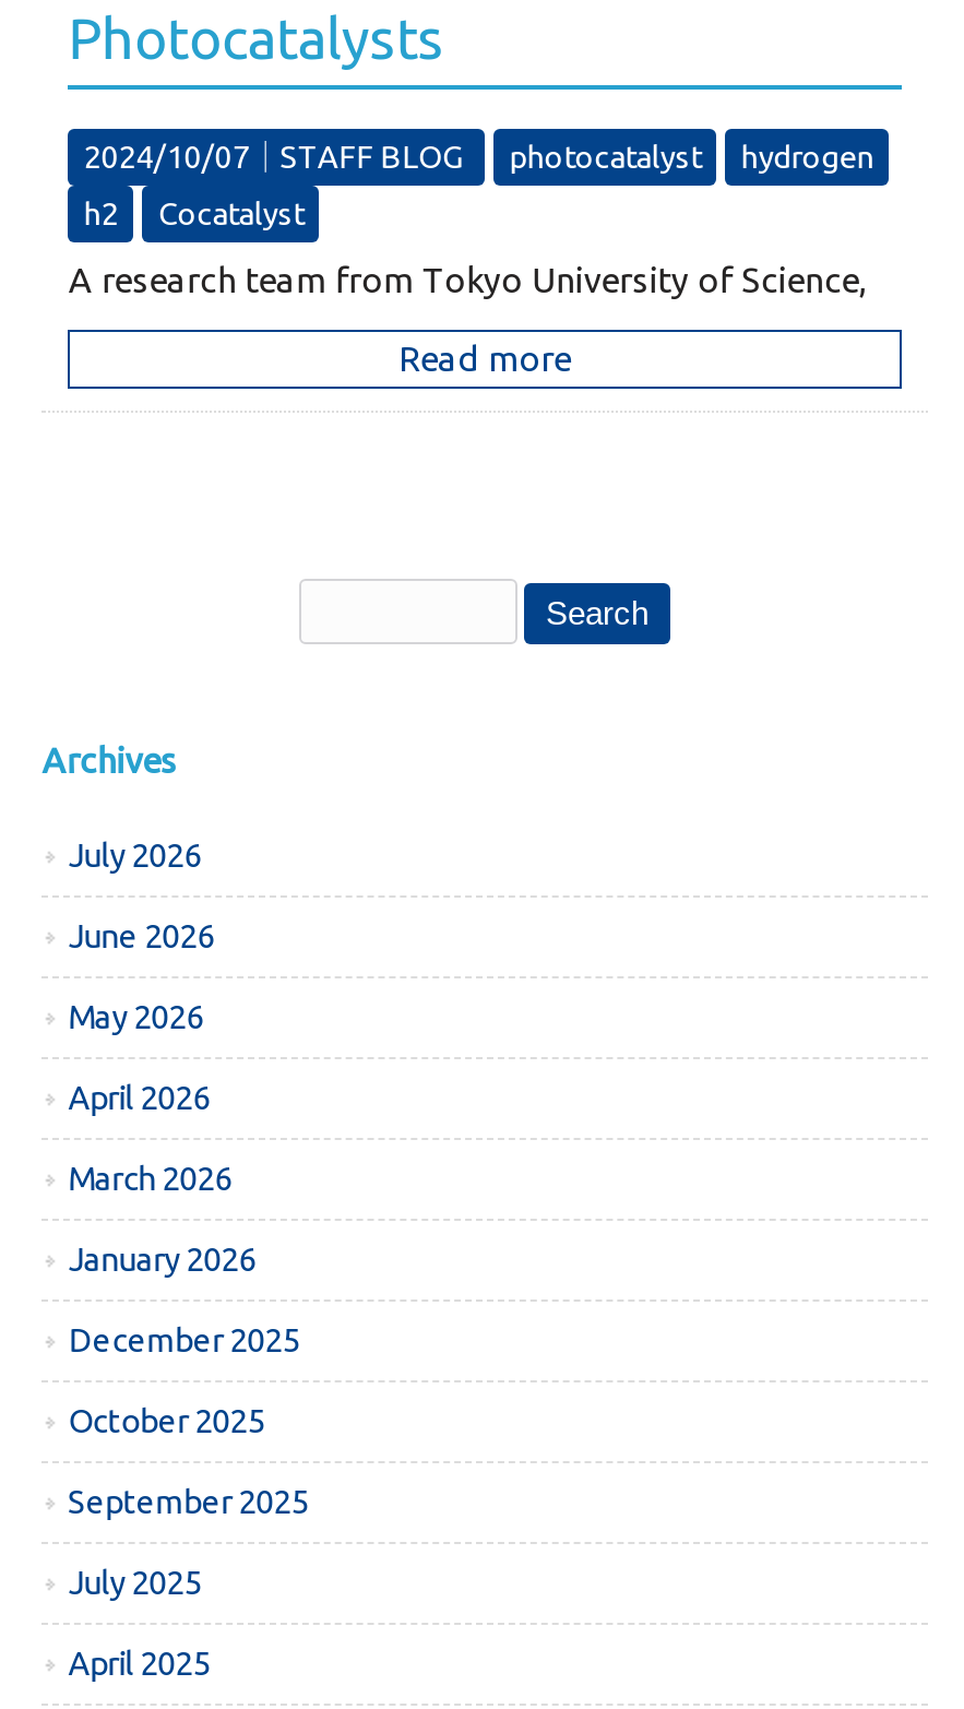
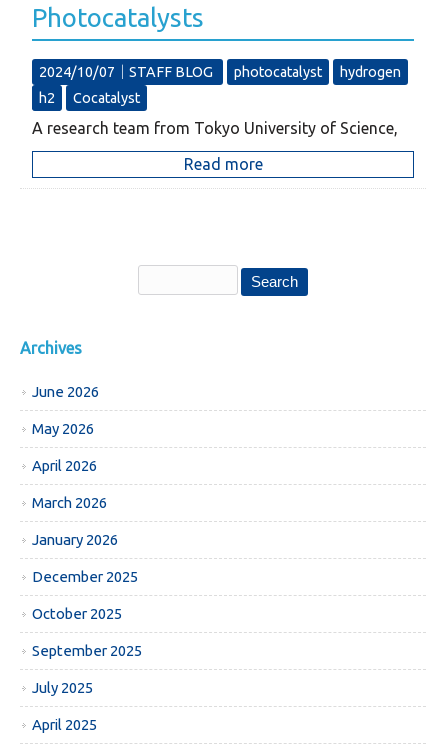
- July 2026
